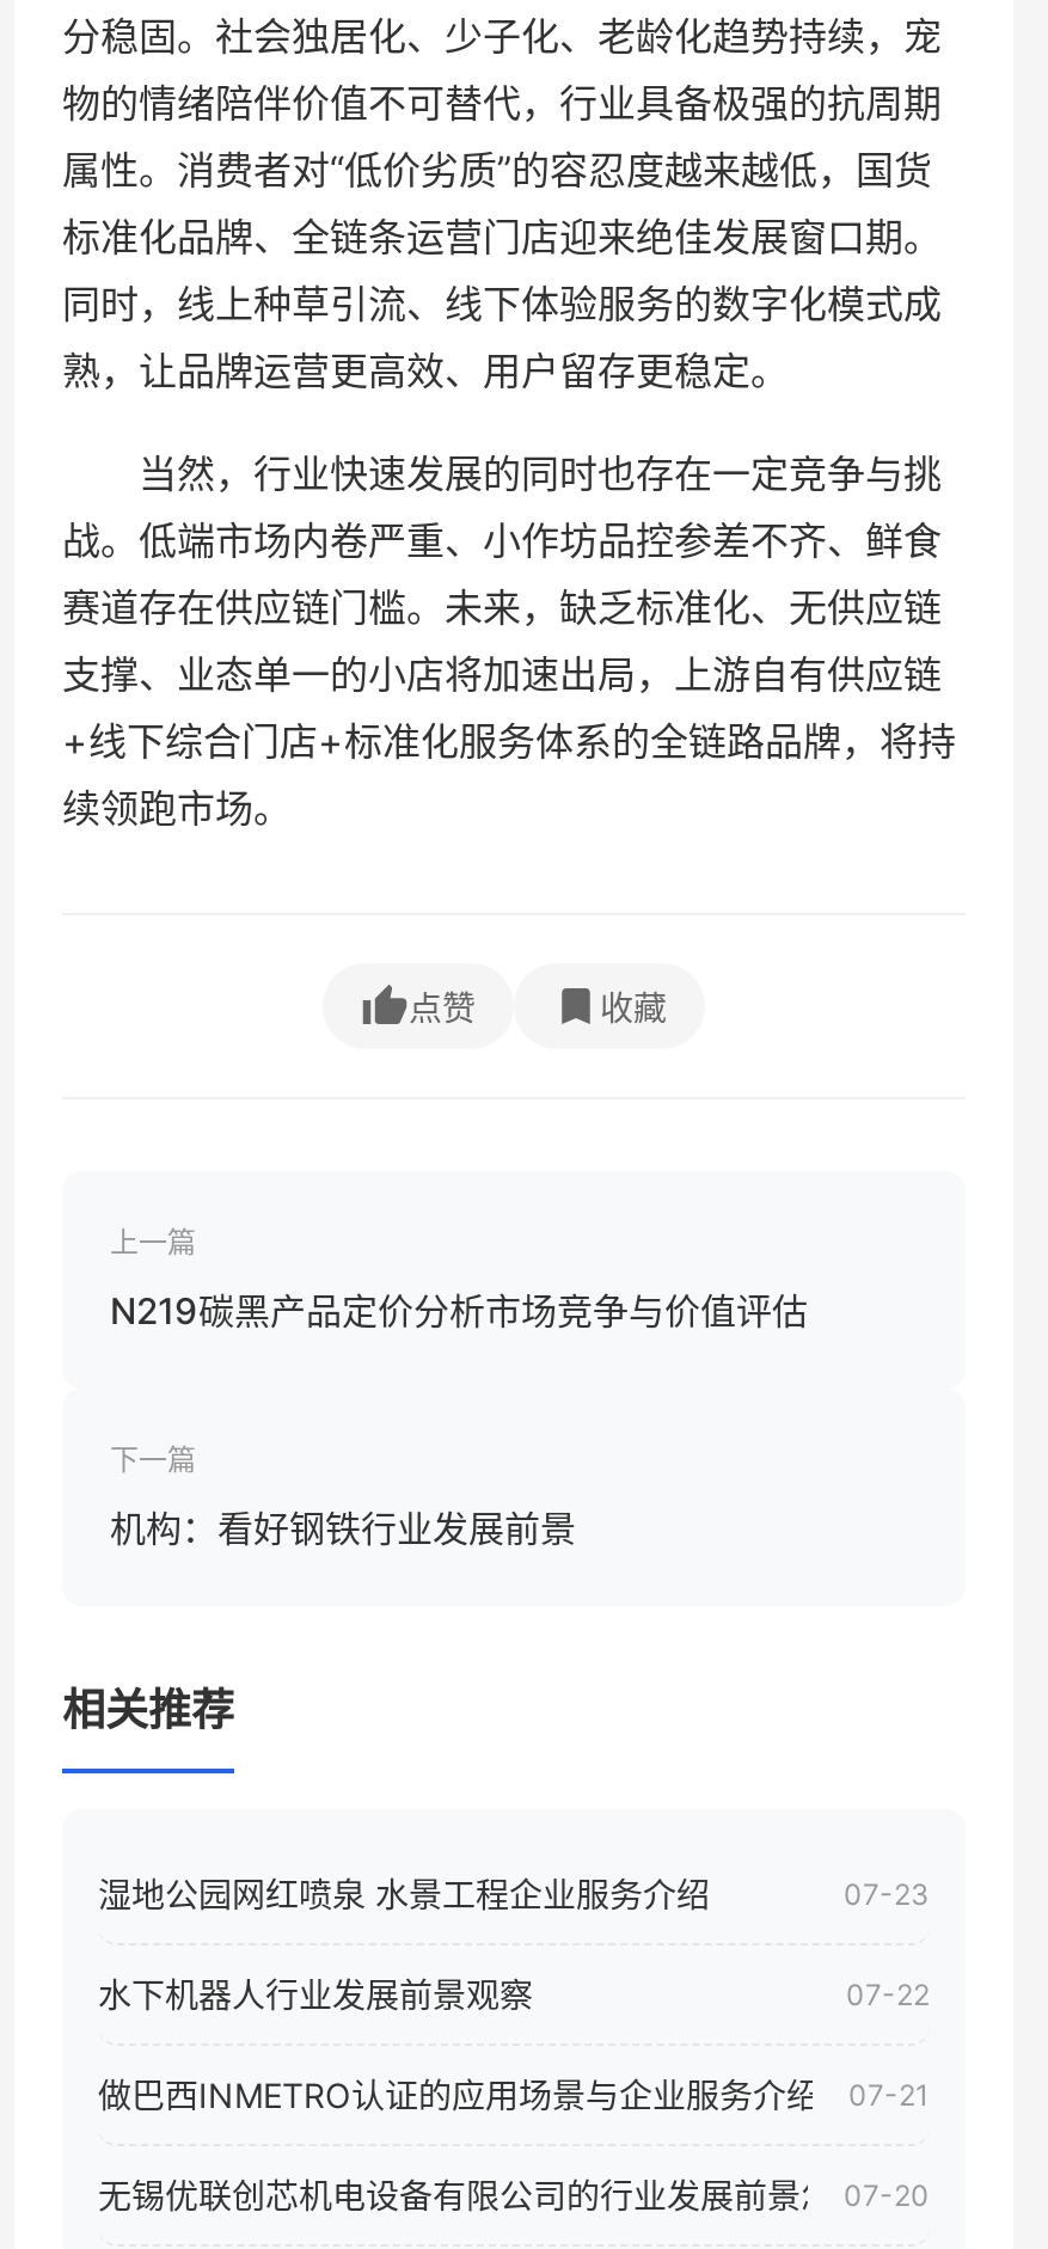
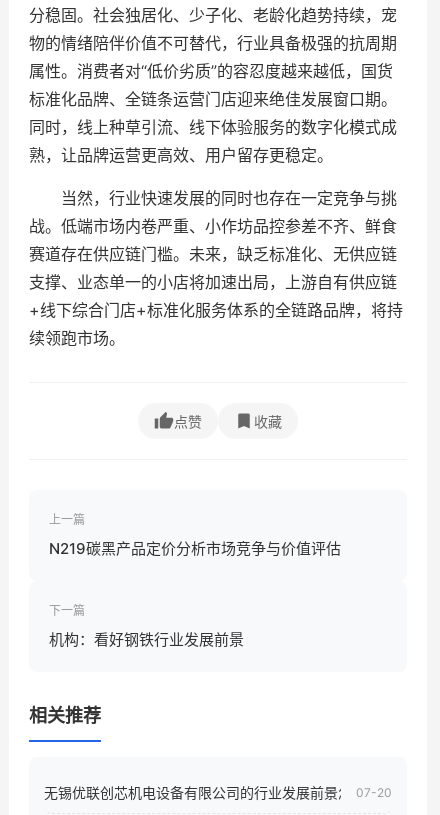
- 湿地公园网红喷泉 水景工程企业服务介绍
- 07-23
- 水下机器人行业发展前景观察
- 07-22
- 做巴西INMETRO认证的应用场景与企业服务介绍
- 07-21
